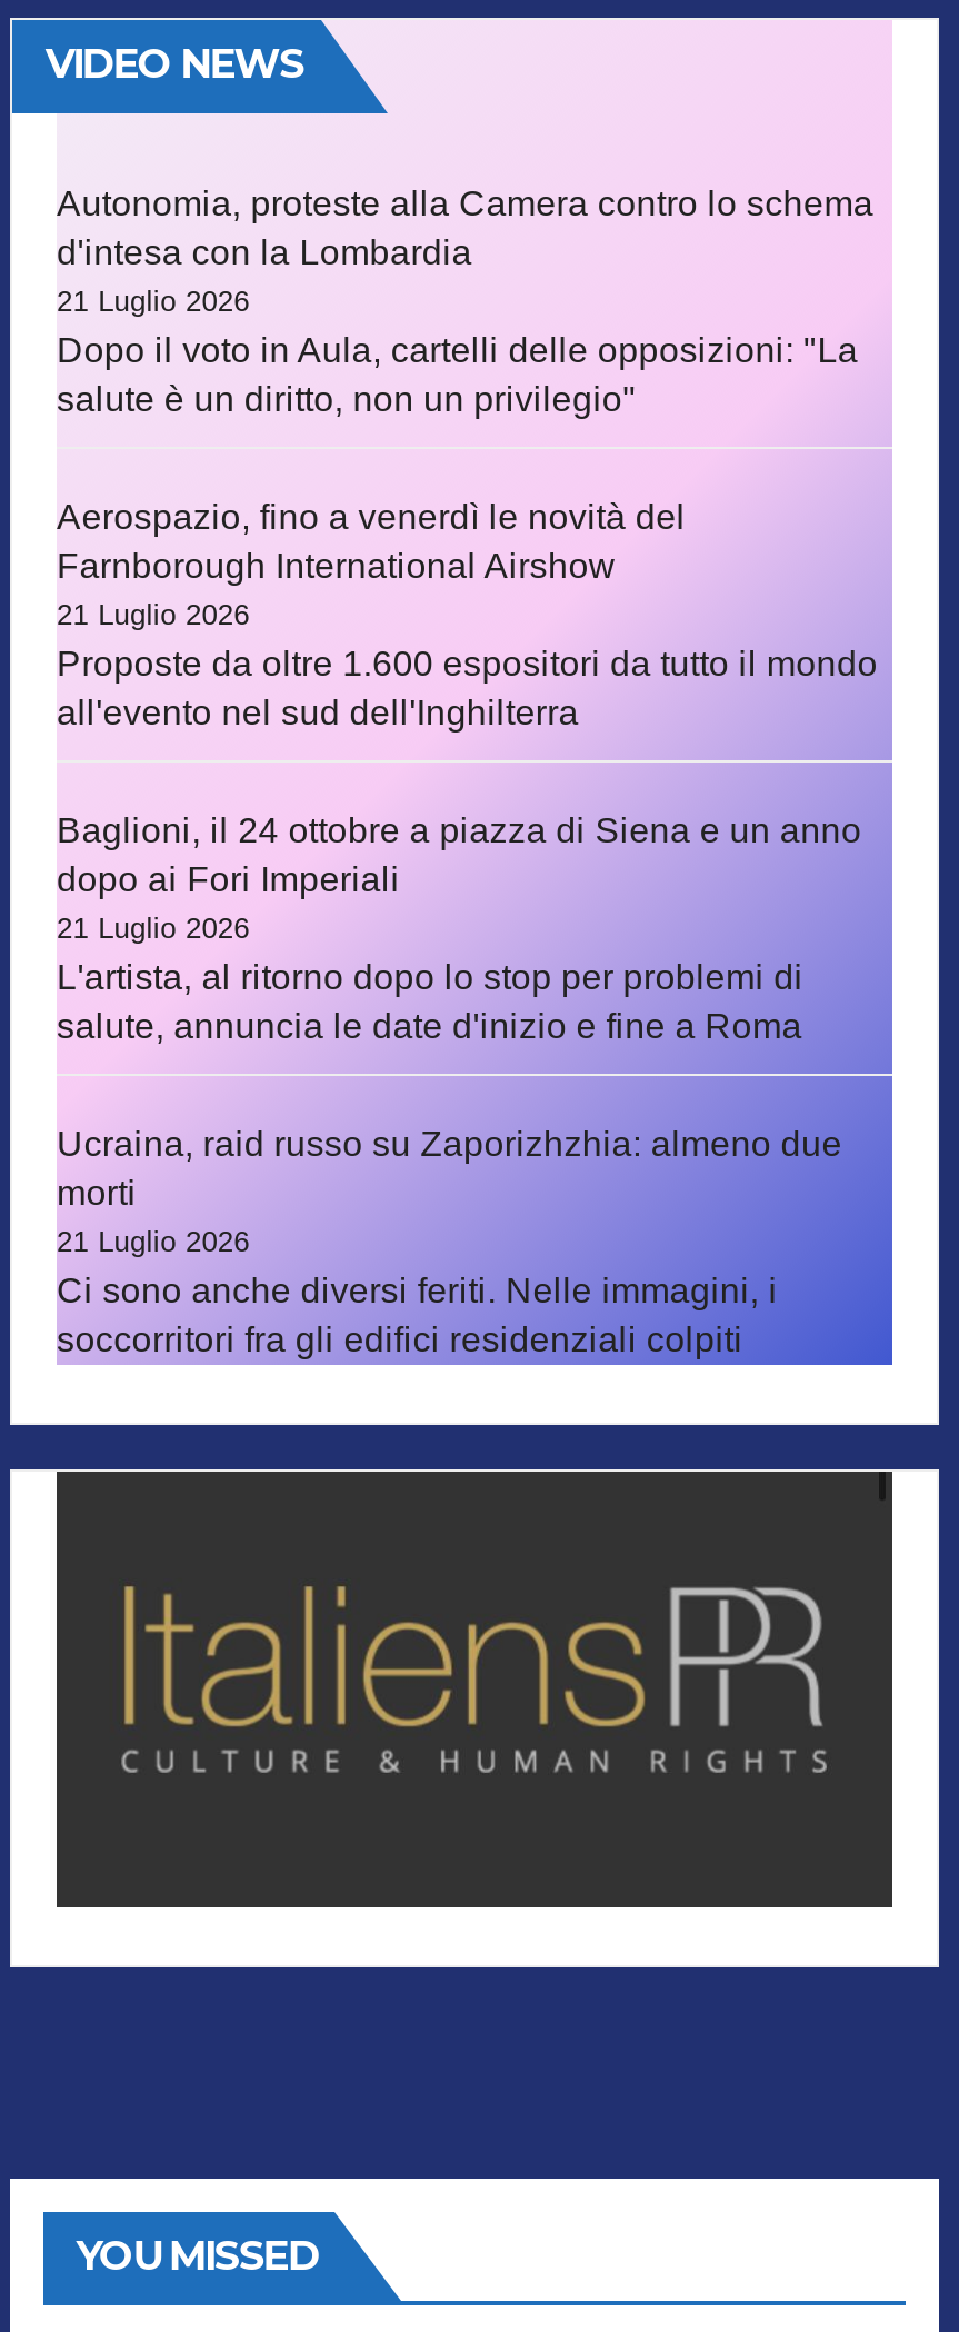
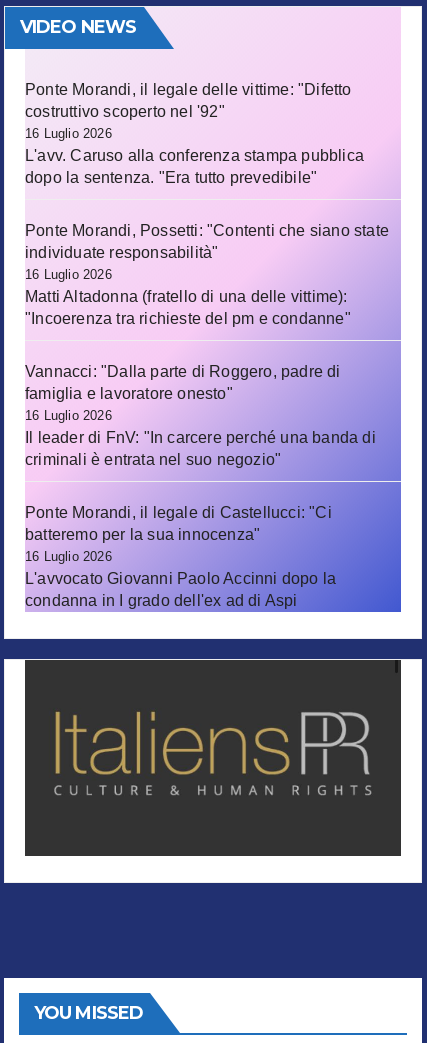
- Autonomia, proteste alla Camera contro lo schema
- d'intesa con la Lombardia
- 21 Luglio 2026
- Dopo il voto in Aula, cartelli delle opposizioni: "La
- salute è un diritto, non un privilegio"
+ Ponte Morandi, il legale delle vittime: "Difetto
+ costruttivo scoperto nel '92"
+ 16 Luglio 2026
+ L'avv. Caruso alla conferenza stampa pubblica
+ dopo la sentenza. "Era tutto prevedibile"

- Aerospazio, fino a venerdì le novità del
- Farnborough International Airshow
- 21 Luglio 2026
- Proposte da oltre 1.600 espositori da tutto il mondo
- all'evento nel sud dell'Inghilterra
+ Ponte Morandi, Possetti: "Contenti che siano state
+ individuate responsabilità"
+ 16 Luglio 2026
+ Matti Altadonna (fratello di una delle vittime):
+ "Incoerenza tra richieste del pm e condanne"

- Baglioni, il 24 ottobre a piazza di Siena e un anno
- dopo ai Fori Imperiali
- 21 Luglio 2026
- L'artista, al ritorno dopo lo stop per problemi di
- salute, annuncia le date d'inizio e fine a Roma
+ Vannacci: "Dalla parte di Roggero, padre di
+ famiglia e lavoratore onesto"
+ 16 Luglio 2026
+ Il leader di FnV: "In carcere perché una banda di
+ criminali è entrata nel suo negozio"

- Ucraina, raid russo su Zaporizhzhia: almeno due
- morti
- 21 Luglio 2026
- Ci sono anche diversi feriti. Nelle immagini, i
- soccorritori fra gli edifici residenziali colpiti
+ Ponte Morandi, il legale di Castellucci: "Ci
+ batteremo per la sua innocenza"
+ 16 Luglio 2026
+ L'avvocato Giovanni Paolo Accinni dopo la
+ condanna in I grado dell'ex ad di Aspi
